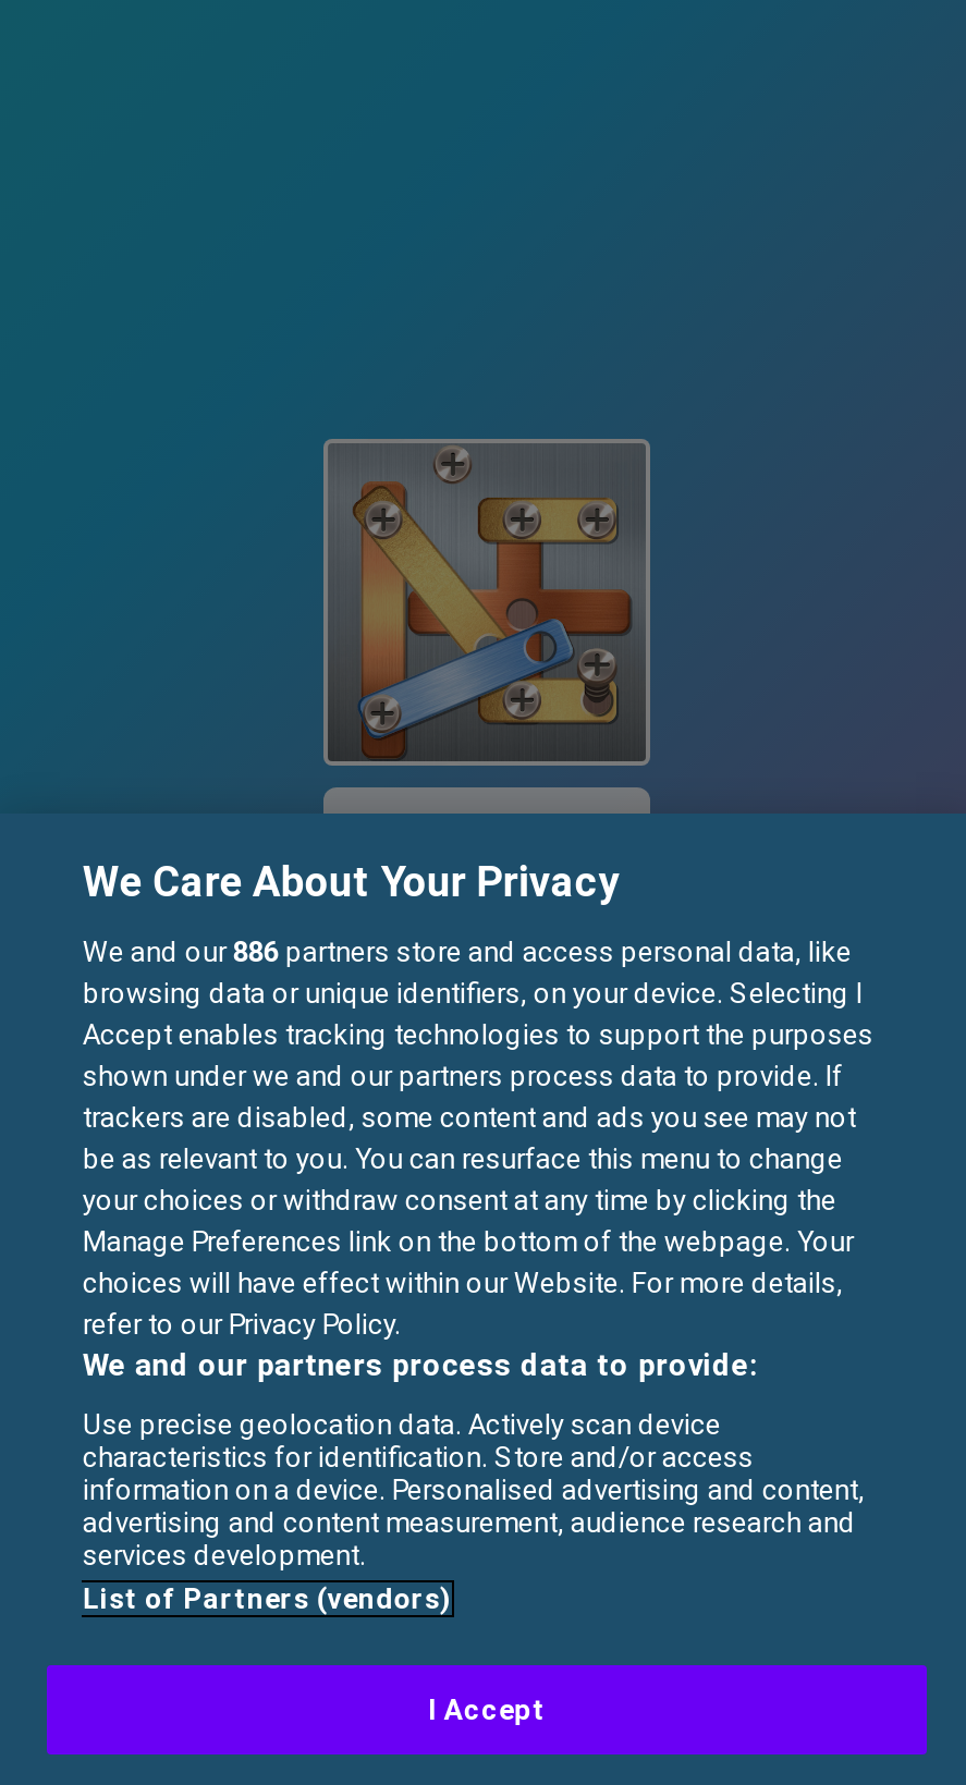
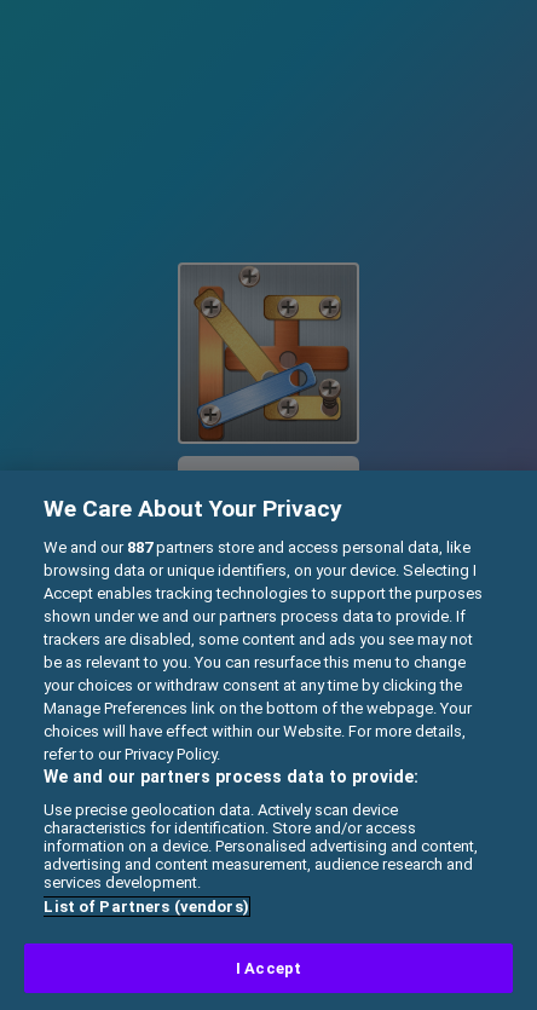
- We and our 886 partners store and access personal data, like
+ We and our 887 partners store and access personal data, like
